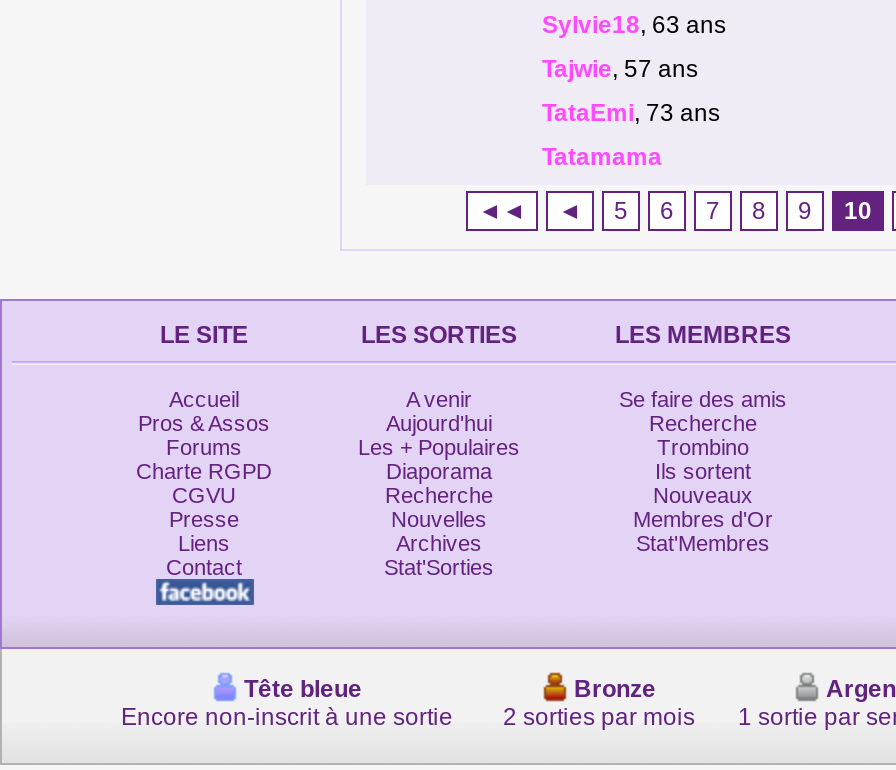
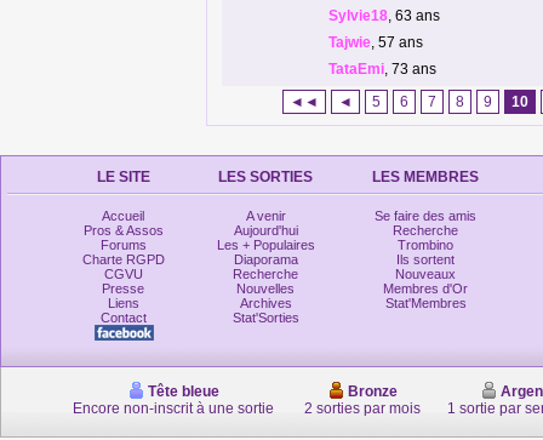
- Tatamama
